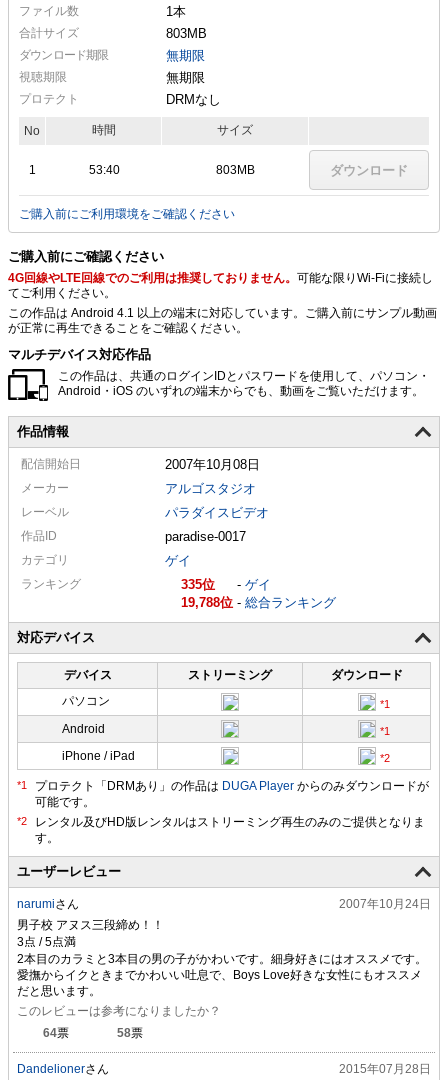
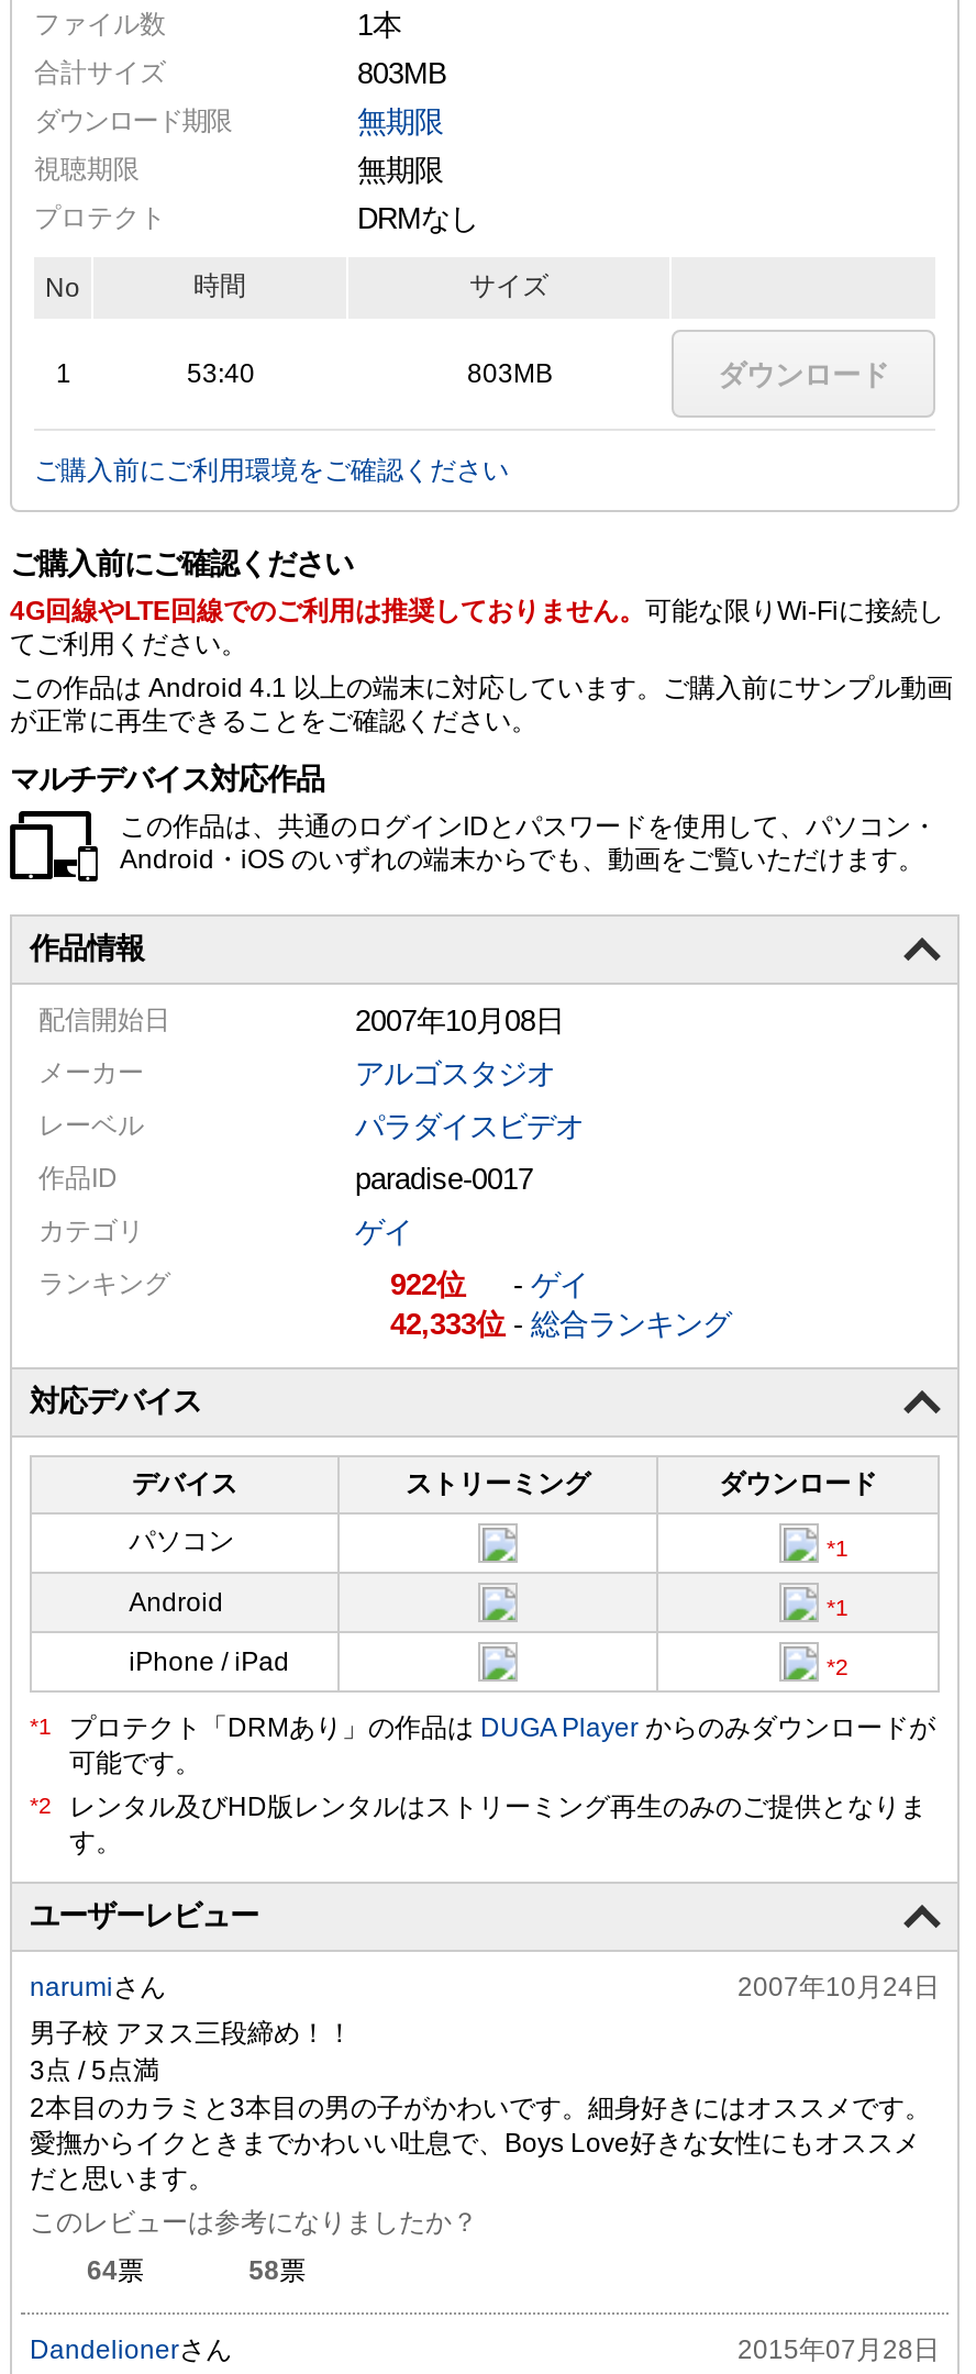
- 335
+ 922

- 19,788 -総合ランキング
+ 42,333 -総合ランキング
